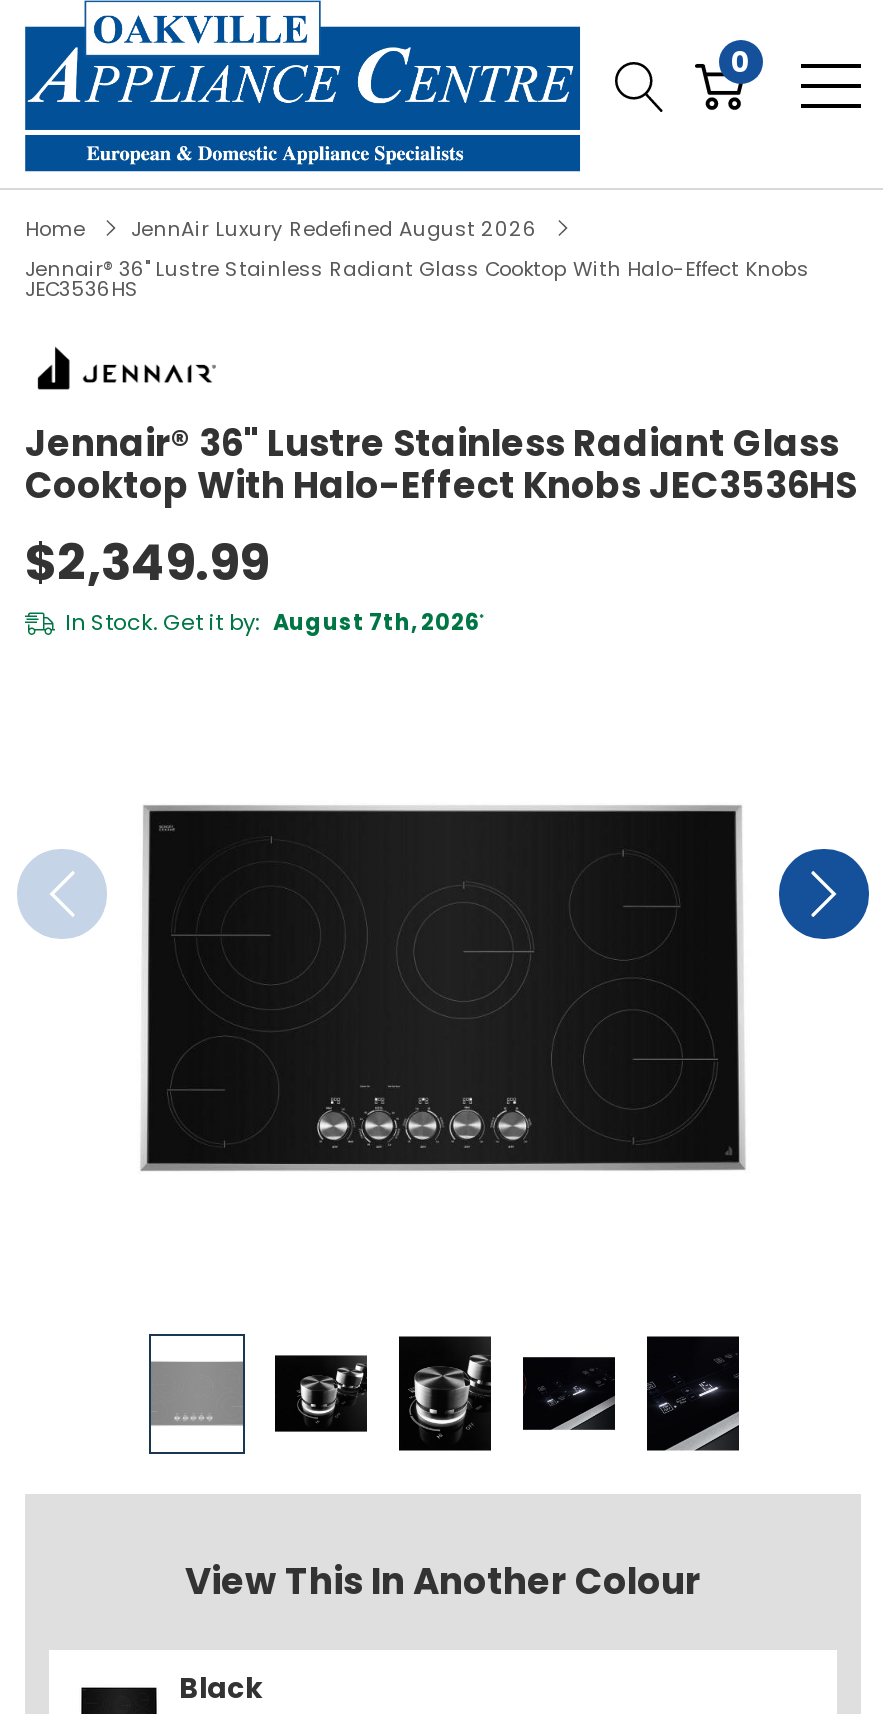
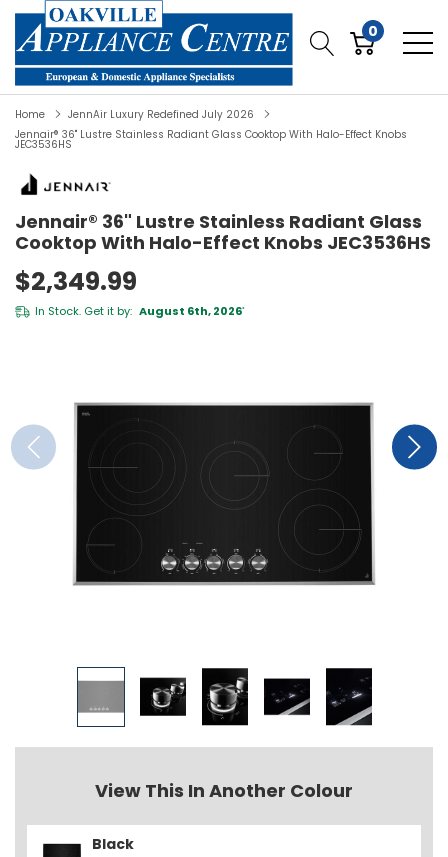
- JennAir Luxury Redefined August 2026
+ JennAir Luxury Redefined July 2026

- In Stock. Get it by: August 7th, 2026*
+ In Stock. Get it by: August 6th, 2026*
